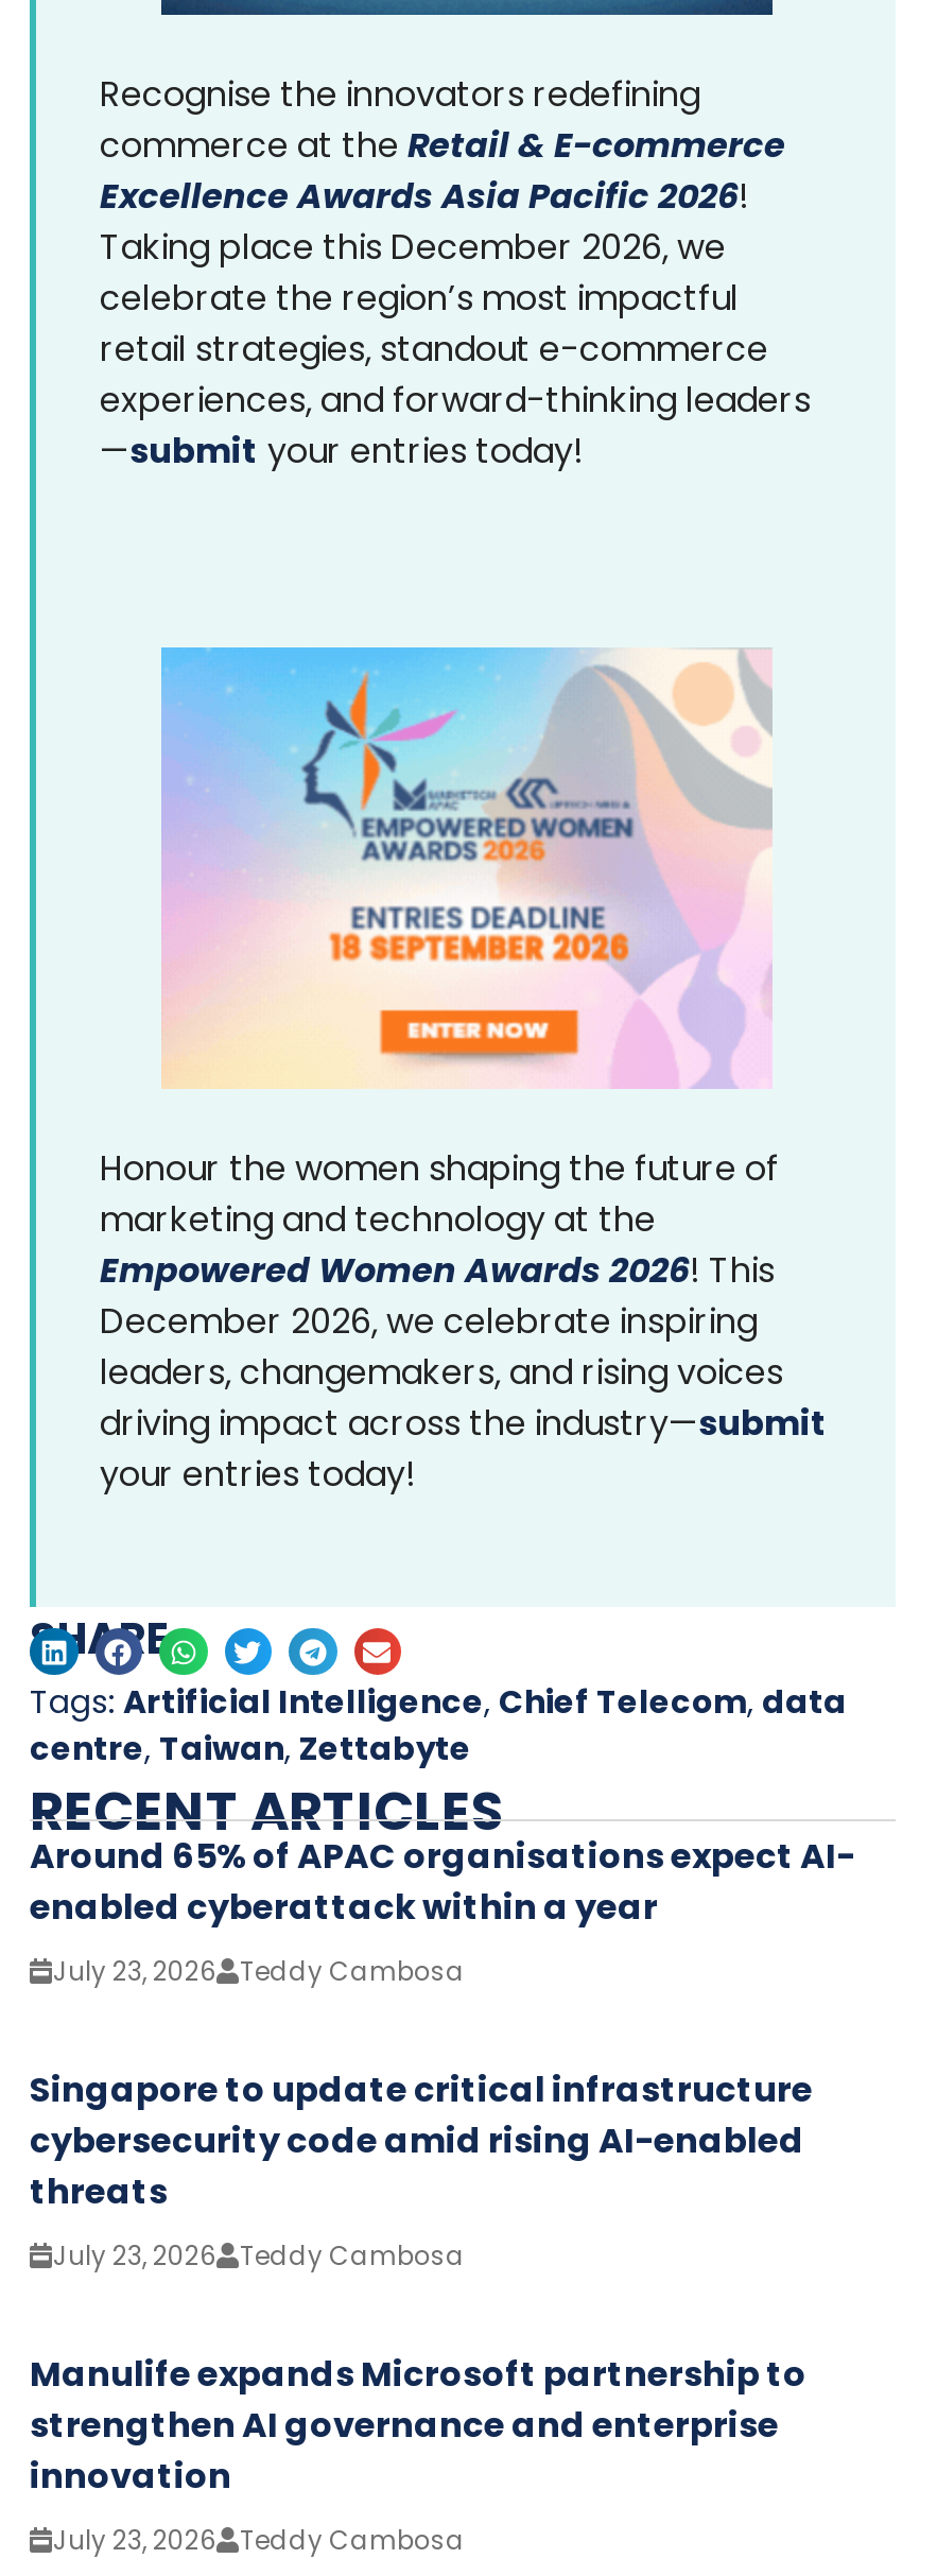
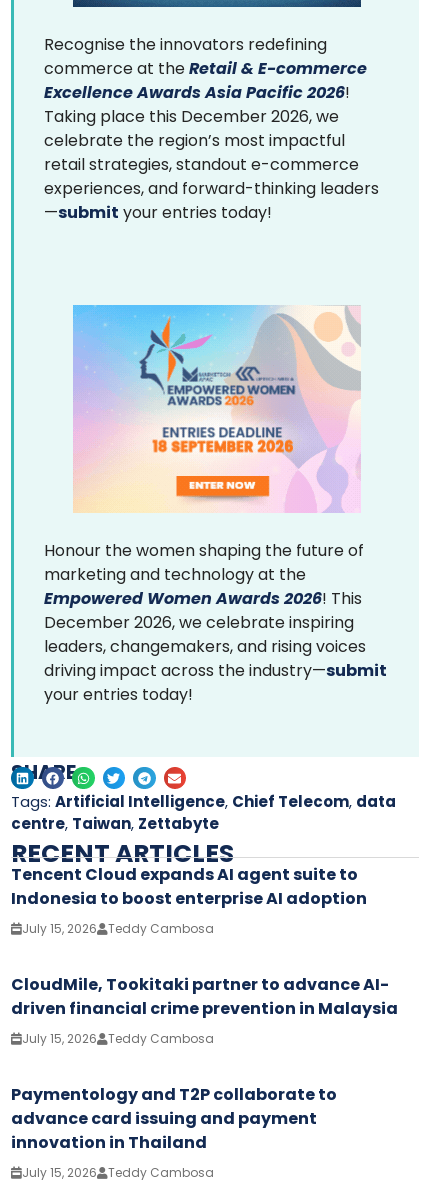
- Around 65% of APAC organisations expect AI-
- enabled cyberattack within a year
- July 23, 2026
+ Tencent Cloud expands AI agent suite to
+ Indonesia to boost enterprise AI adoption
+ July 15, 2026

- Singapore to update critical infrastructure
- cybersecurity code amid rising AI-enabled
- threats
- July 23, 2026
+ CloudMile, Tookitaki partner to advance AI-
+ driven financial crime prevention in Malaysia
+ July 15, 2026

- Manulife expands Microsoft partnership to
- strengthen AI governance and enterprise
- innovation
- July 23, 2026
+ Paymentology and T2P collaborate to
+ advance card issuing and payment
+ innovation in Thailand
+ July 15, 2026
